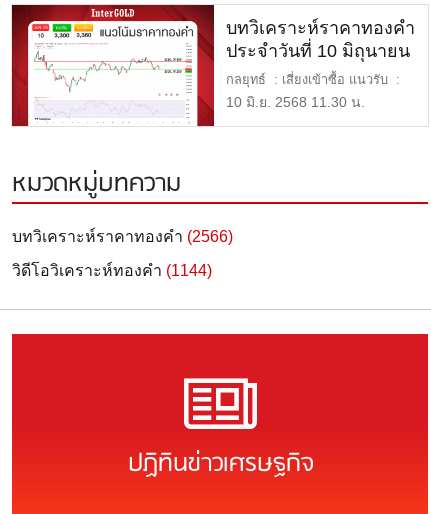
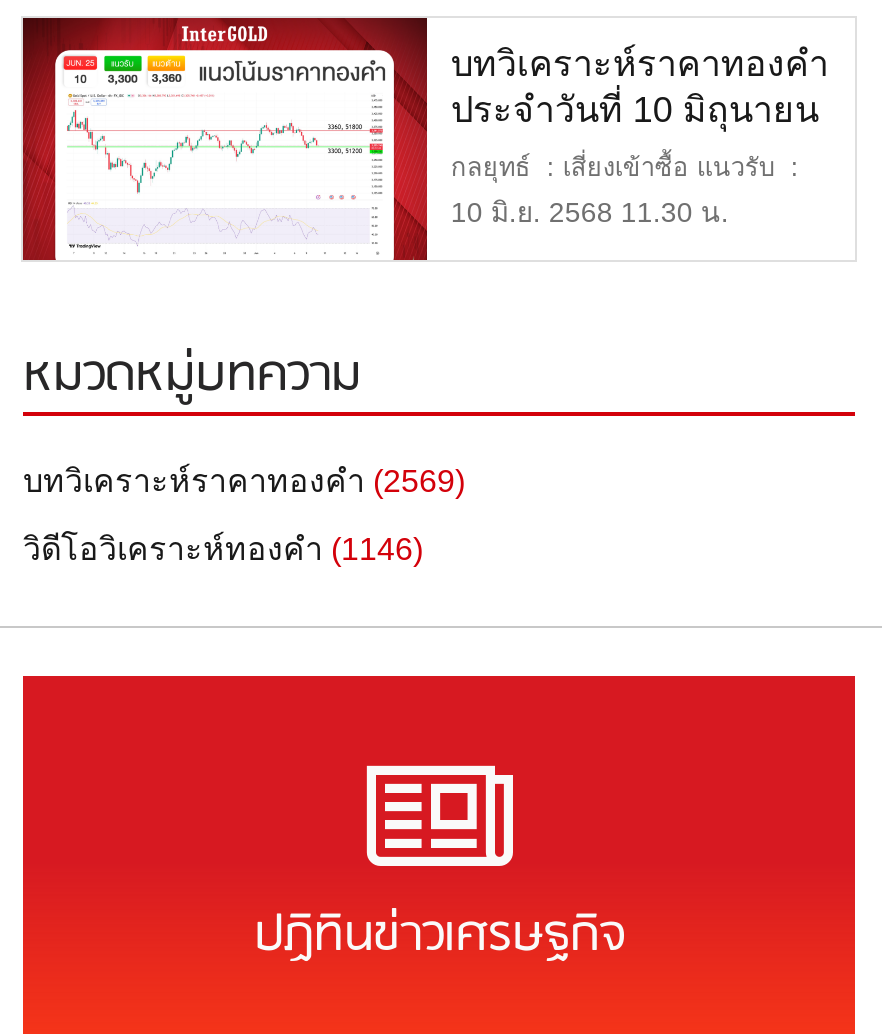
- บทวิเคราะห์ราคาทองคำ (2566)
+ บทวิเคราะห์ราคาทองคำ (2569)

- วิดีโอวิเคราะห์ทองคำ (1144)
+ วิดีโอวิเคราะห์ทองคำ (1146)
